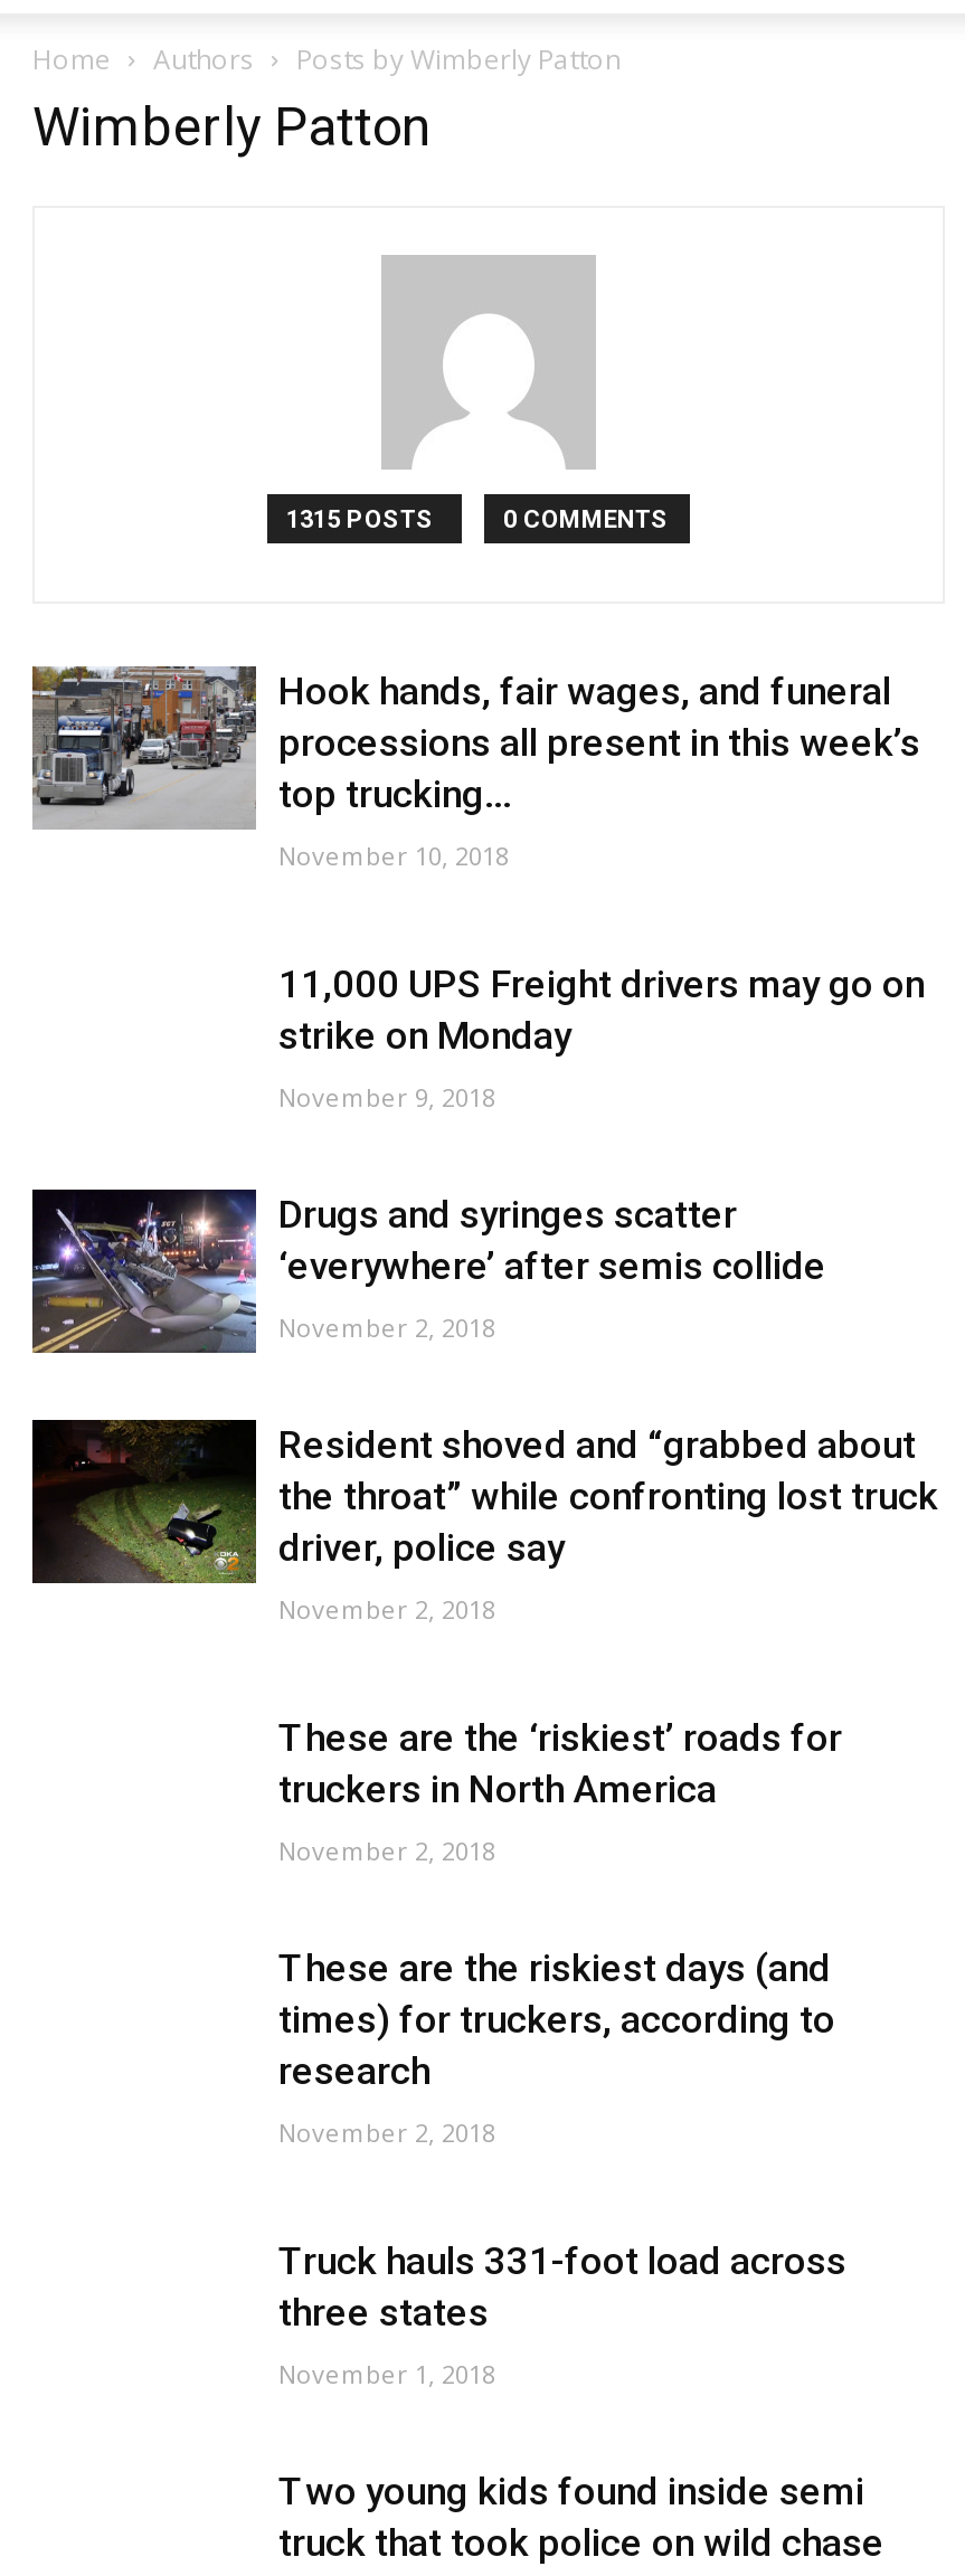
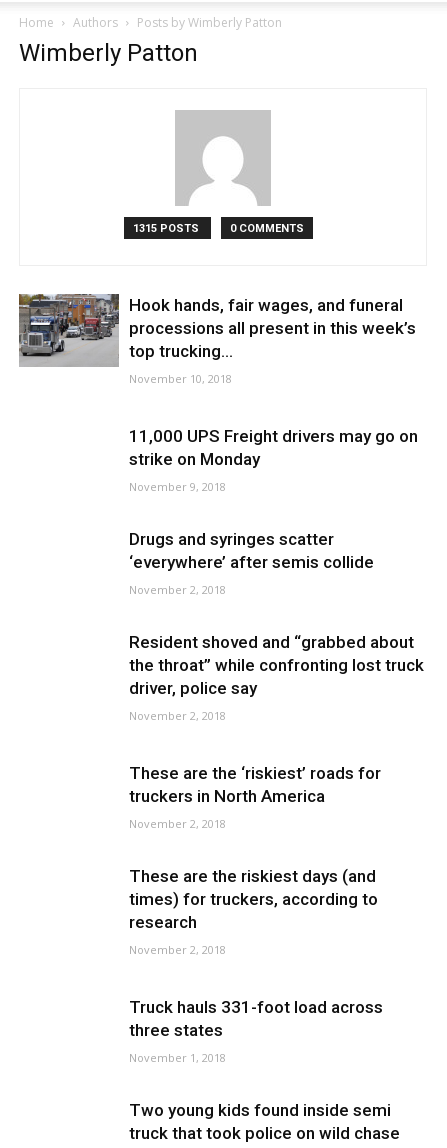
- [image]

- [image]
